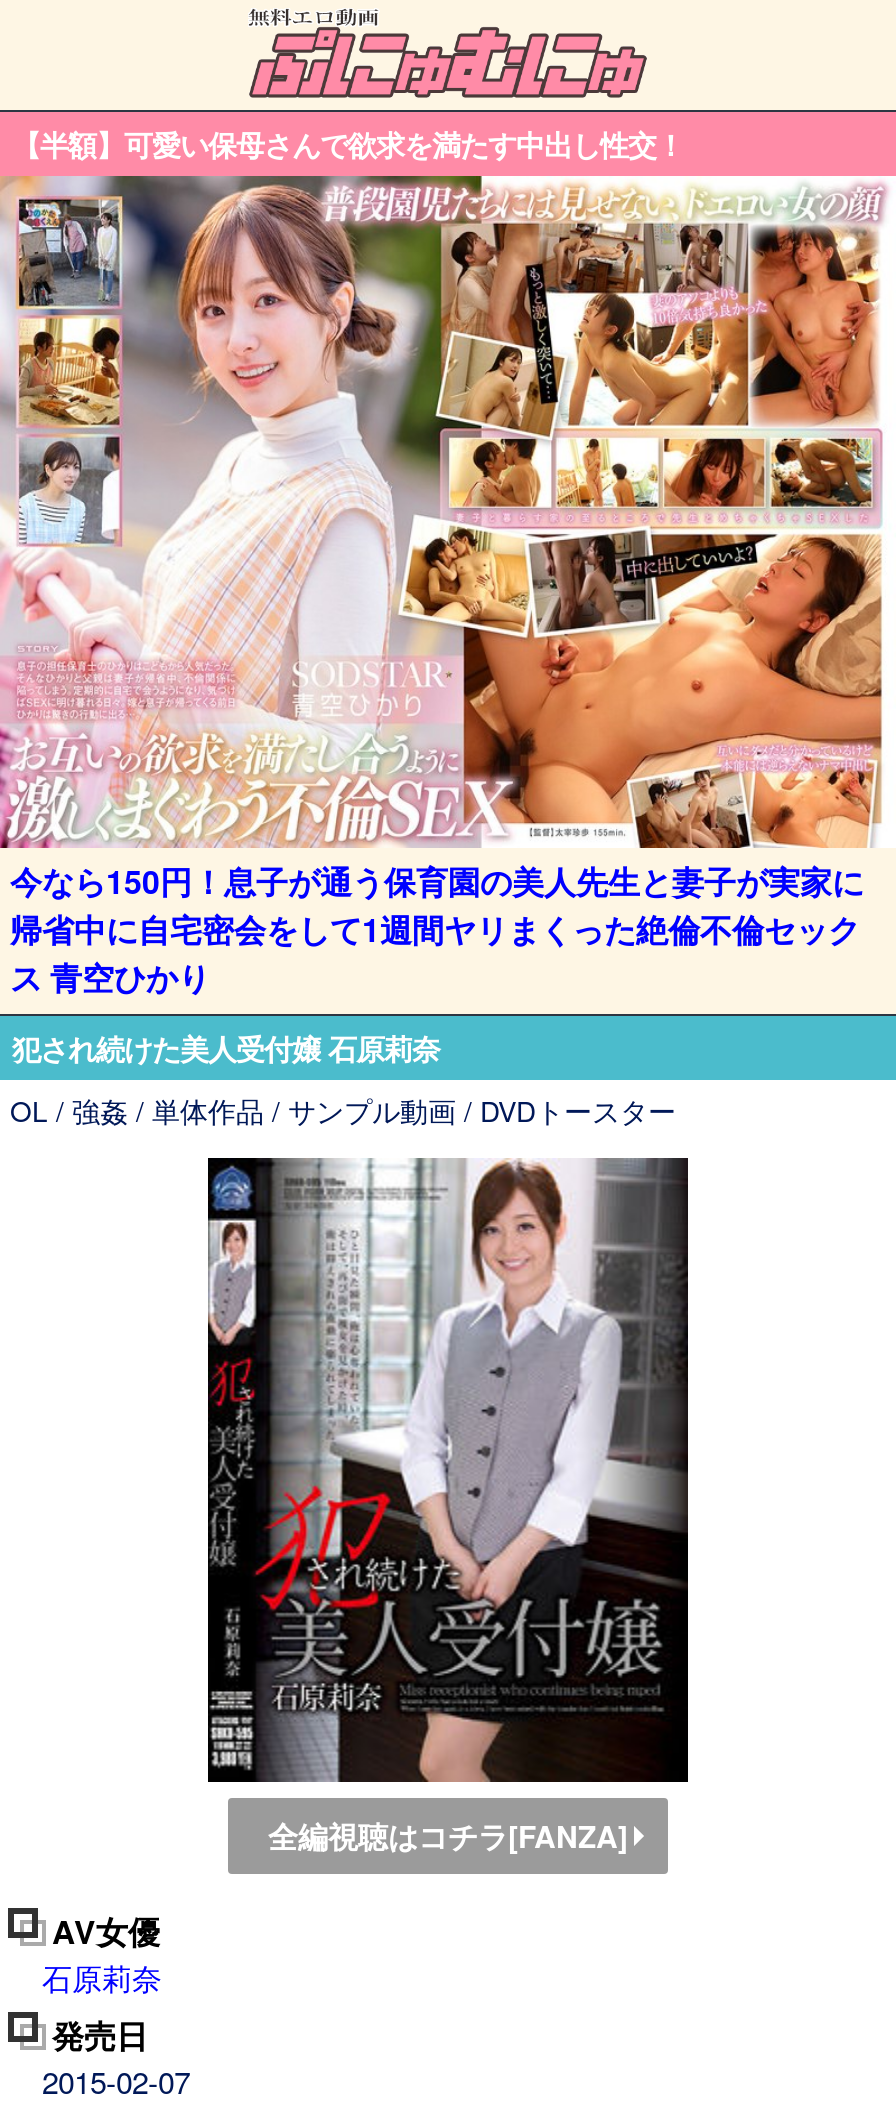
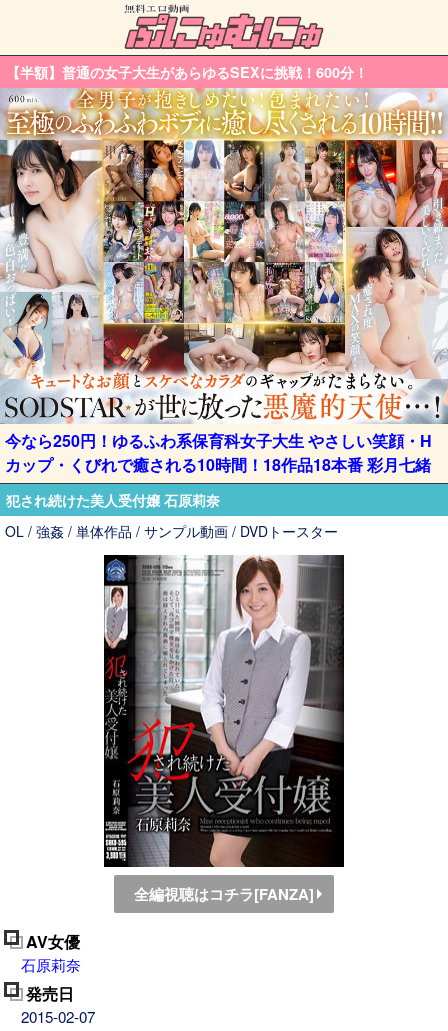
- 【半額】可愛い保母さんで欲求を満たす中出し性交！
+ 【半額】普通の女子大生があらゆるSEXに挑戦！600分！

- [image]
- 今なら150円！息子が通う保育園の美人先生と妻子が実家に
- 帰省中に自宅密会をして1週間ヤリまくった絶倫不倫セック
- ス 青空ひかり
+ [image]
+ 今なら250円！ゆるふわ系保育科女子大生 やさしい笑顔・H
+ カップ・くびれで癒される10時間！18作品18本番 彩月七緒
